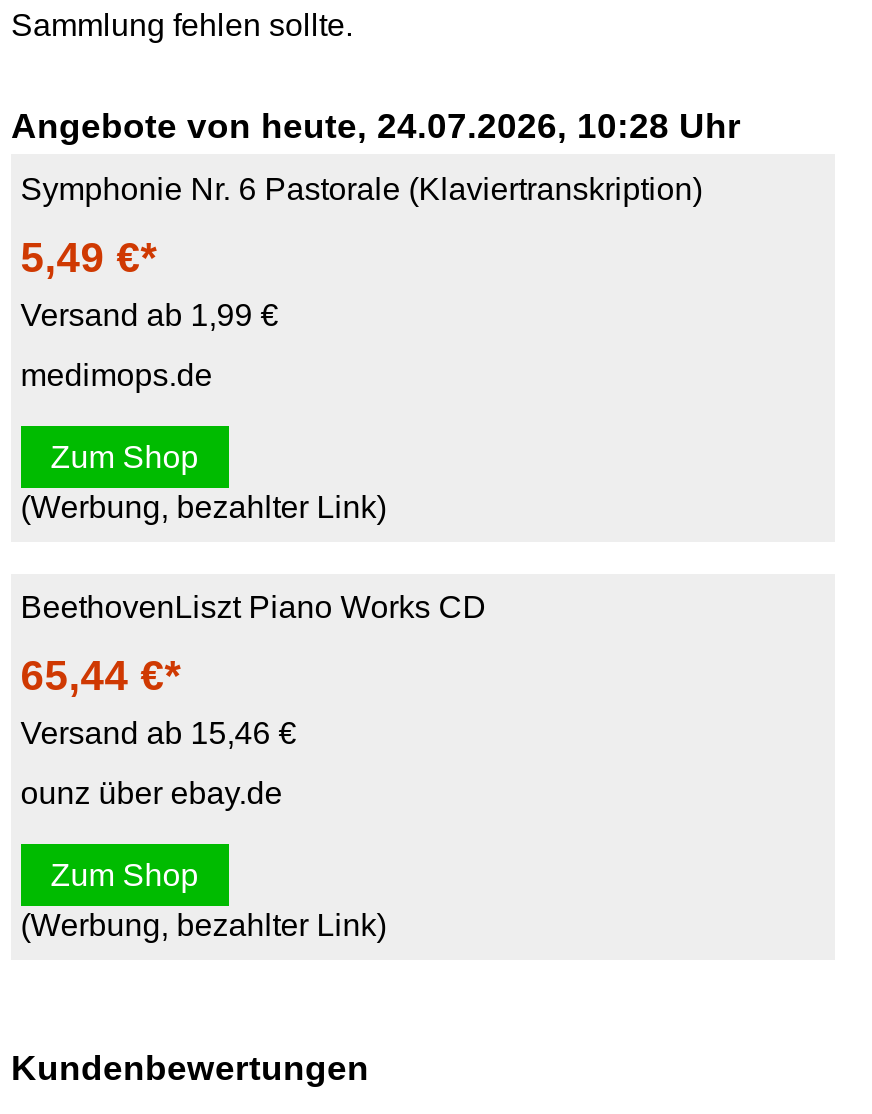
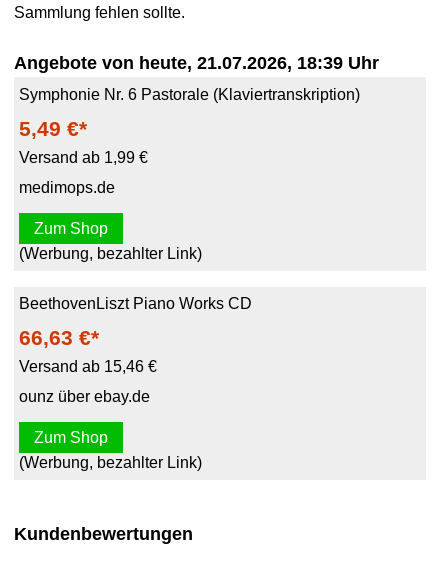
- Angebote von heute, 24.07.2026, 10:28 Uhr
+ Angebote von heute, 21.07.2026, 18:39 Uhr

- 65,44 €*
+ 66,63 €*
